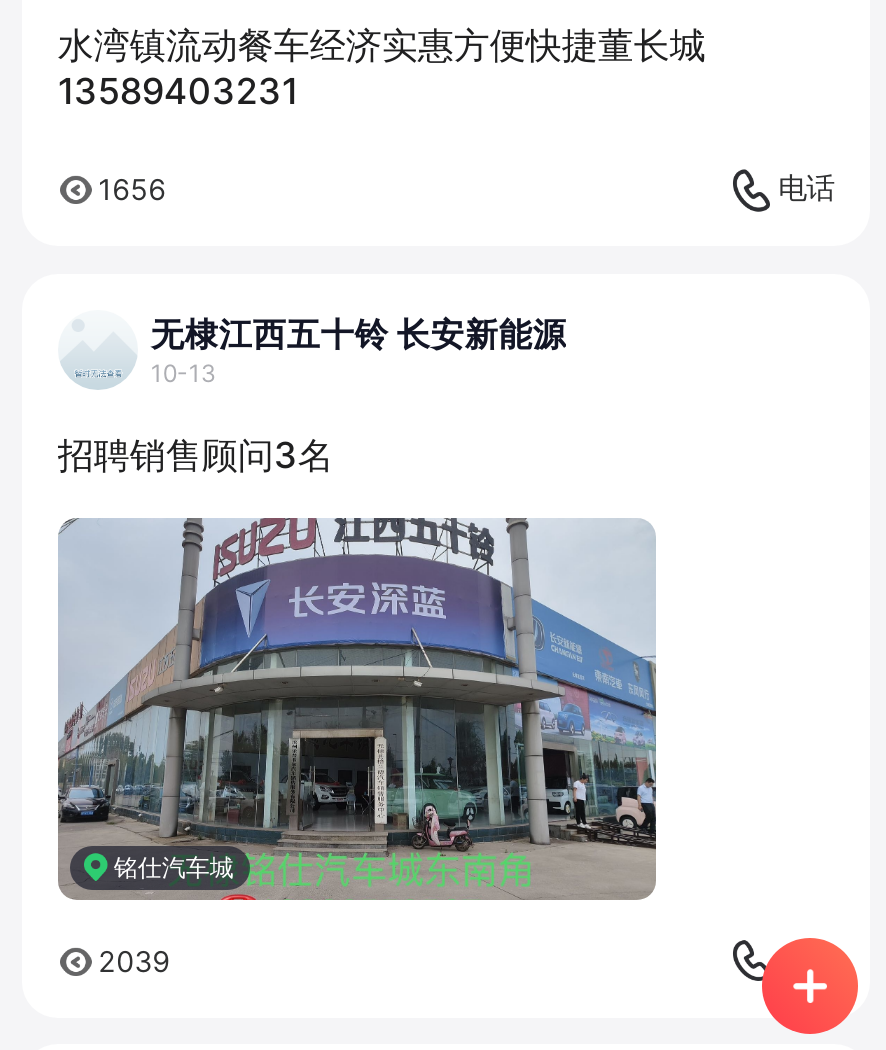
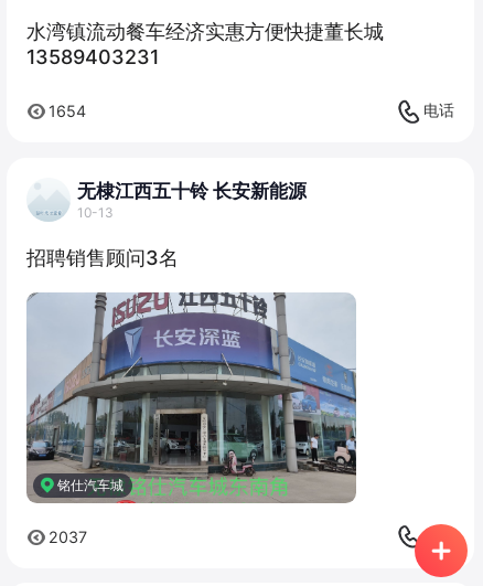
- 1656
+ 1654

- 2039
+ 2037
